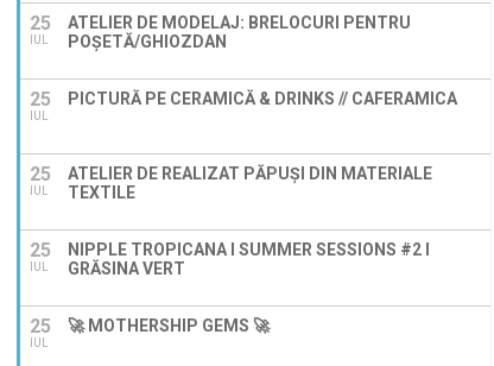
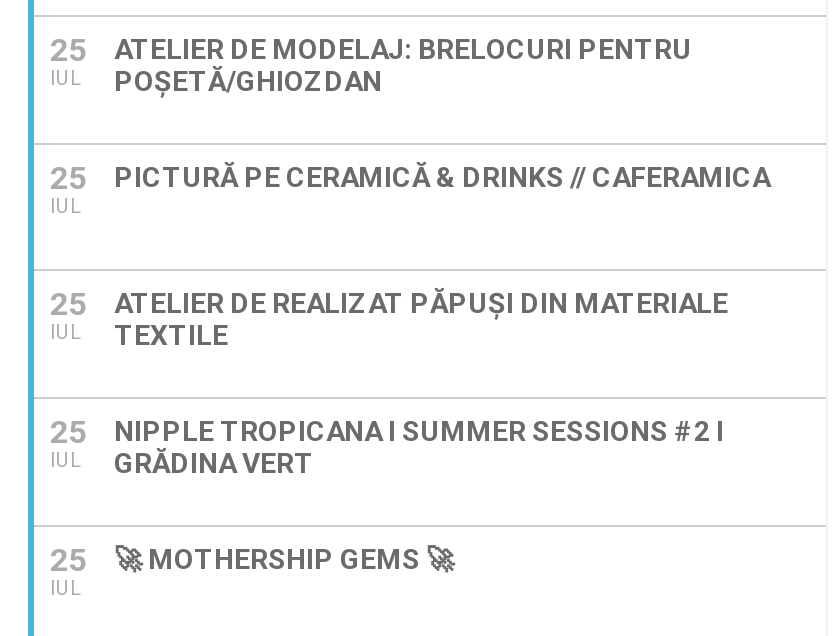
- GRĂSINA VERT
+ GRĂDINA VERT
